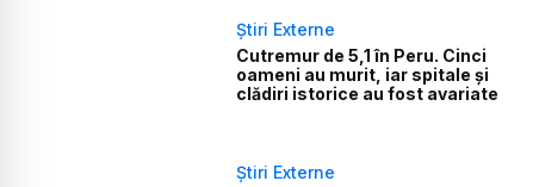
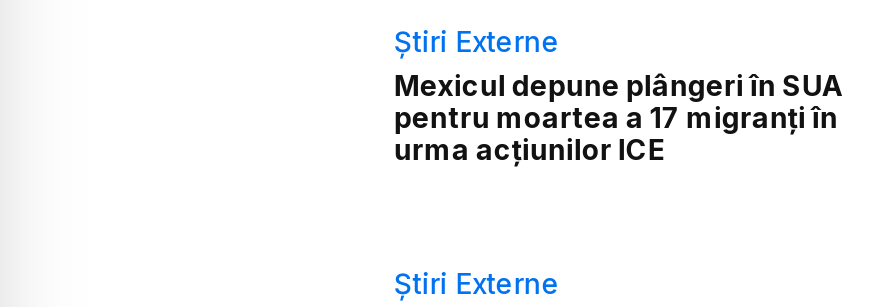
- Cutremur de 5,1 în Peru. Cinci
- oameni au murit, iar spitale și
- clădiri istorice au fost avariate
+ Mexicul depune plângeri în SUA
+ pentru moartea a 17 migranți în
+ urma acțiunilor ICE
